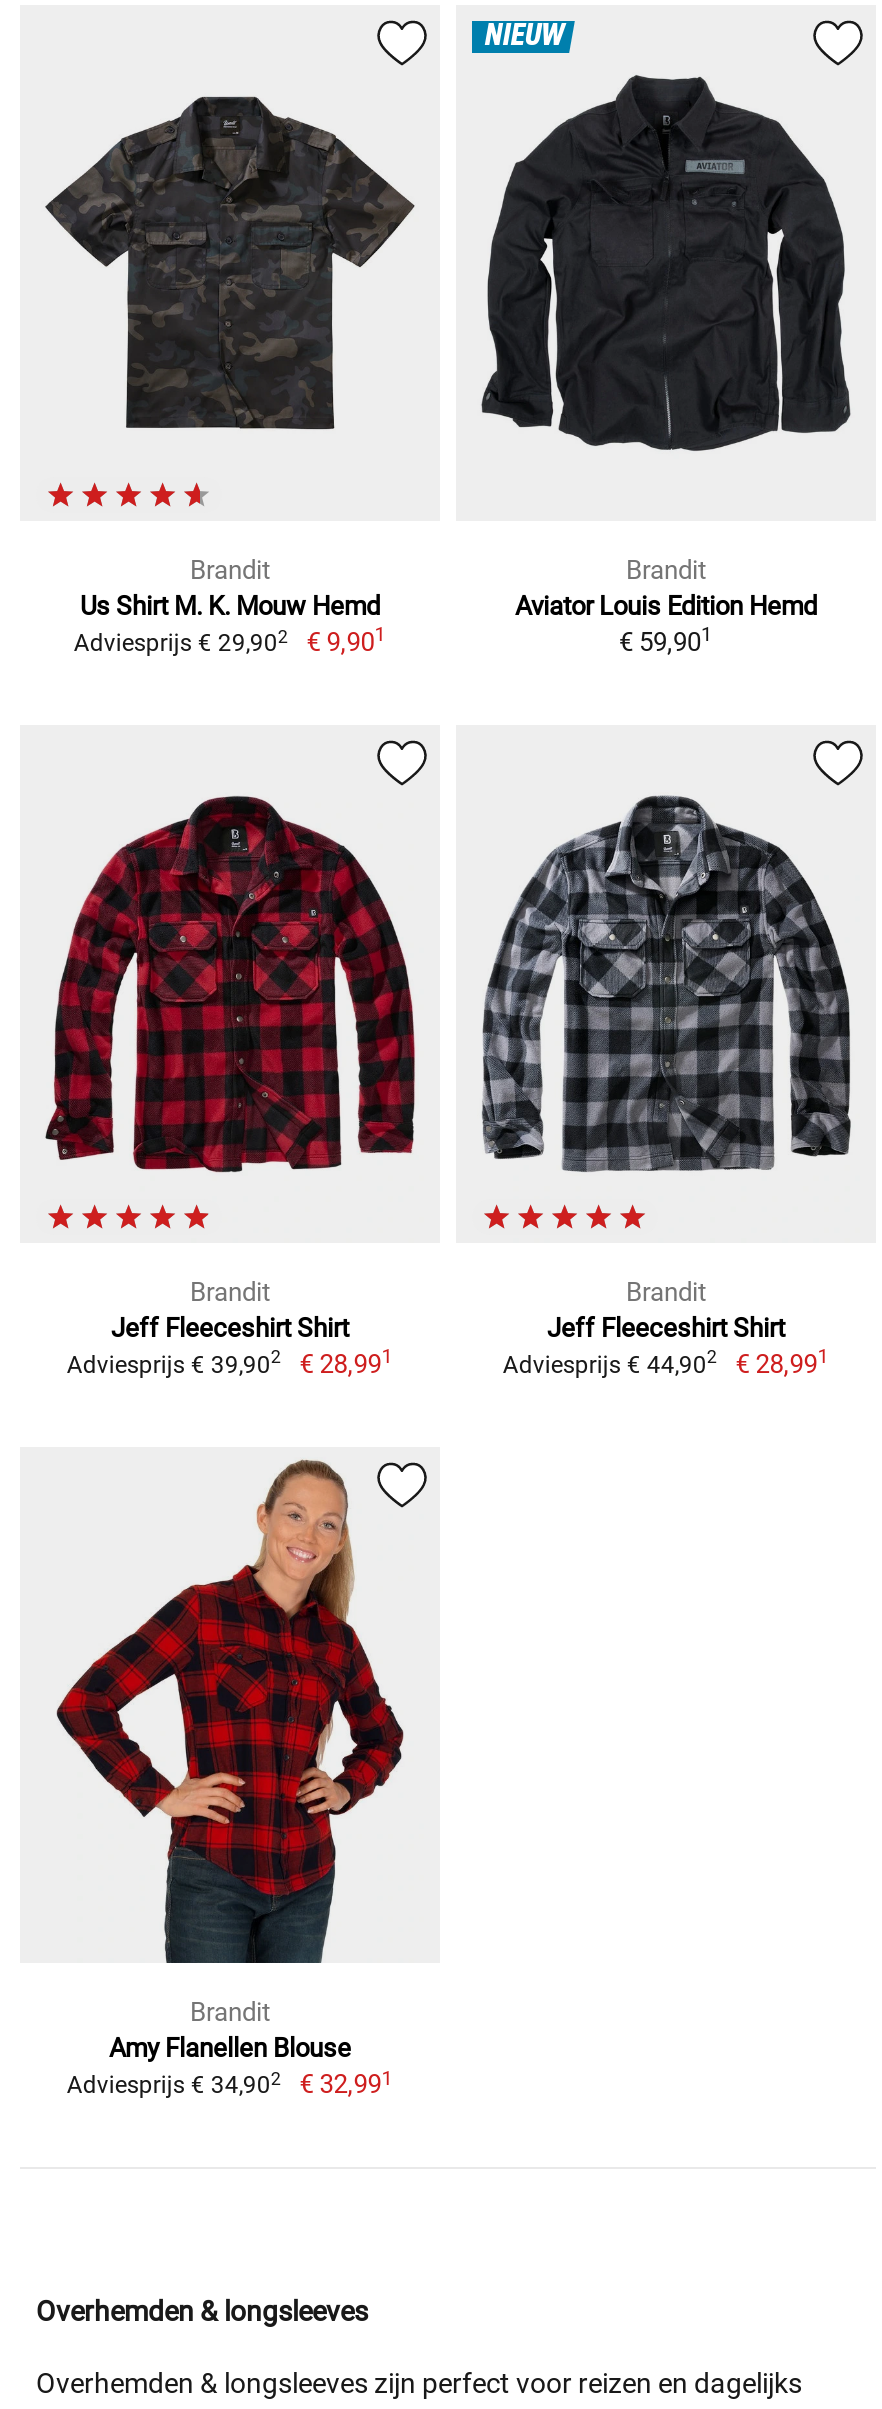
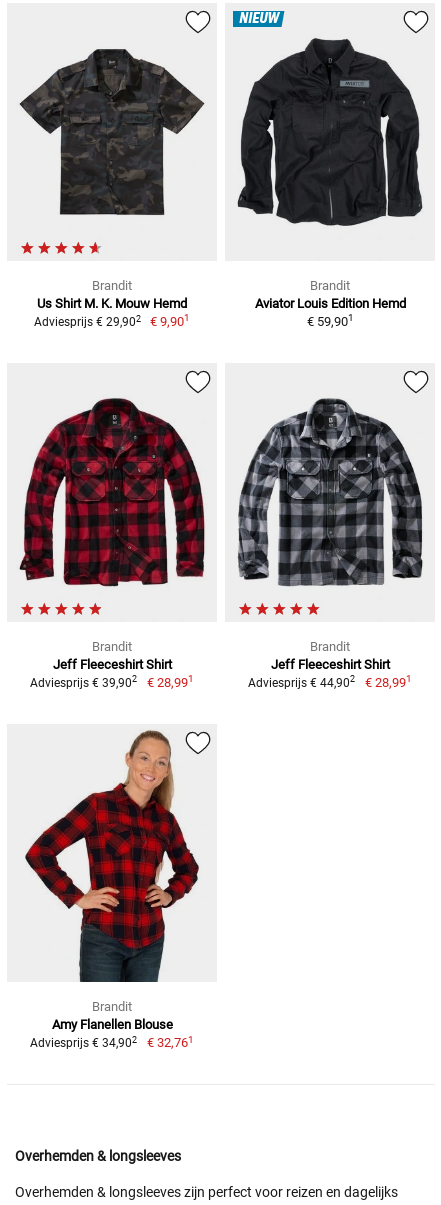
- Adviesprijs € 34,902 € 32,991
+ Adviesprijs € 34,902 € 32,761
